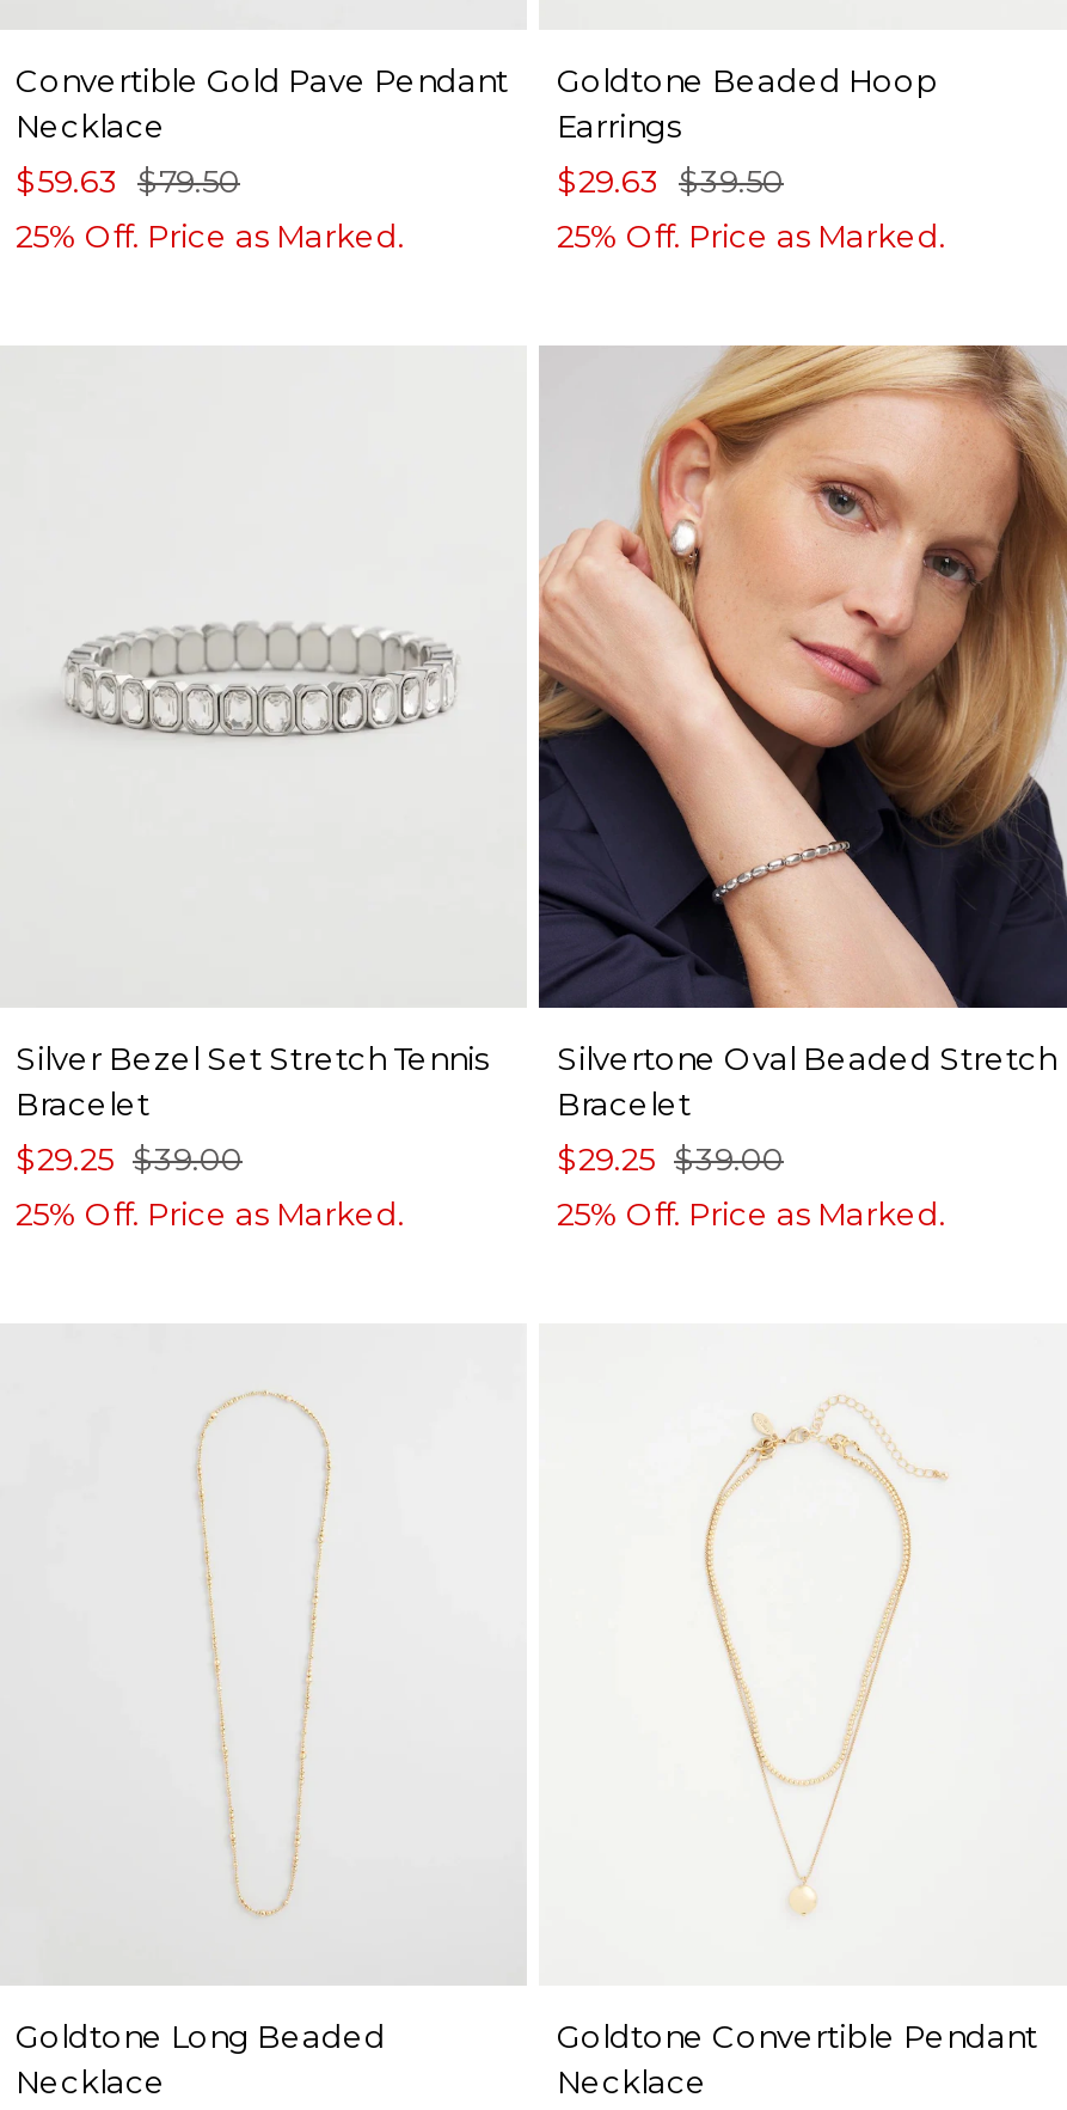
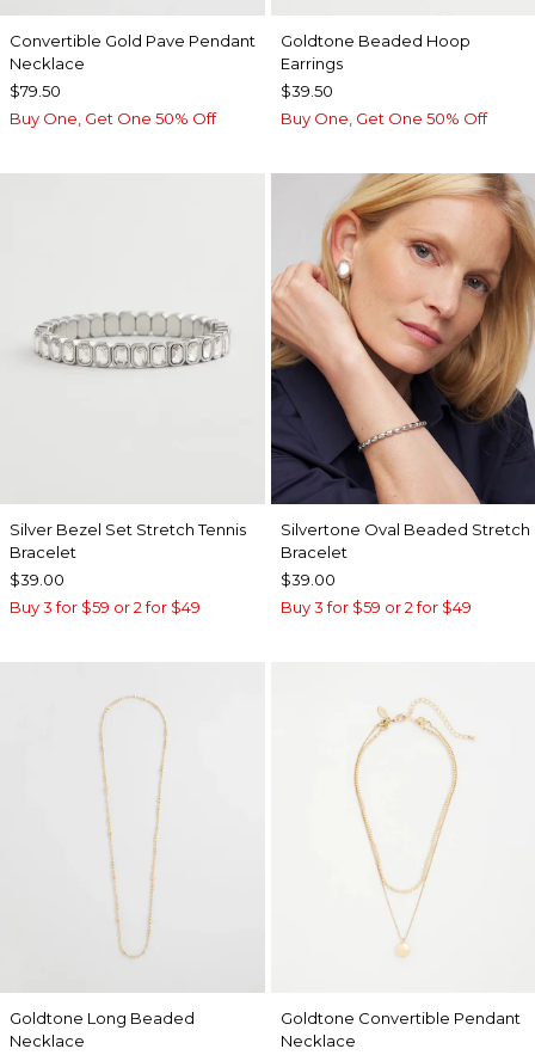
- $59.63 $79.50
- 25% Off. Price as Marked.
+ $79.50
+ Buy One, Get One 50% Off

- $29.63 $39.50
- 25% Off. Price as Marked.
+ $39.50
+ Buy One, Get One 50% Off

- $29.25 $39.00
- 25% Off. Price as Marked.
+ $39.00
+ Buy 3 for $59 or 2 for $49

- $29.25 $39.00
- 25% Off. Price as Marked.
+ $39.00
+ Buy 3 for $59 or 2 for $49
